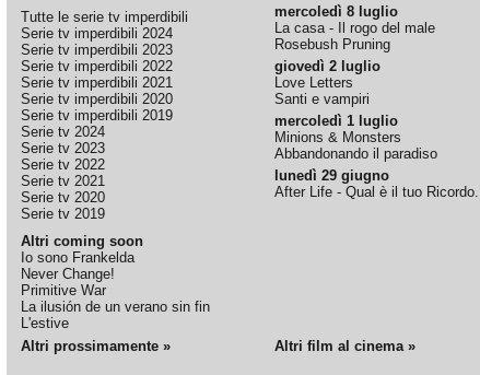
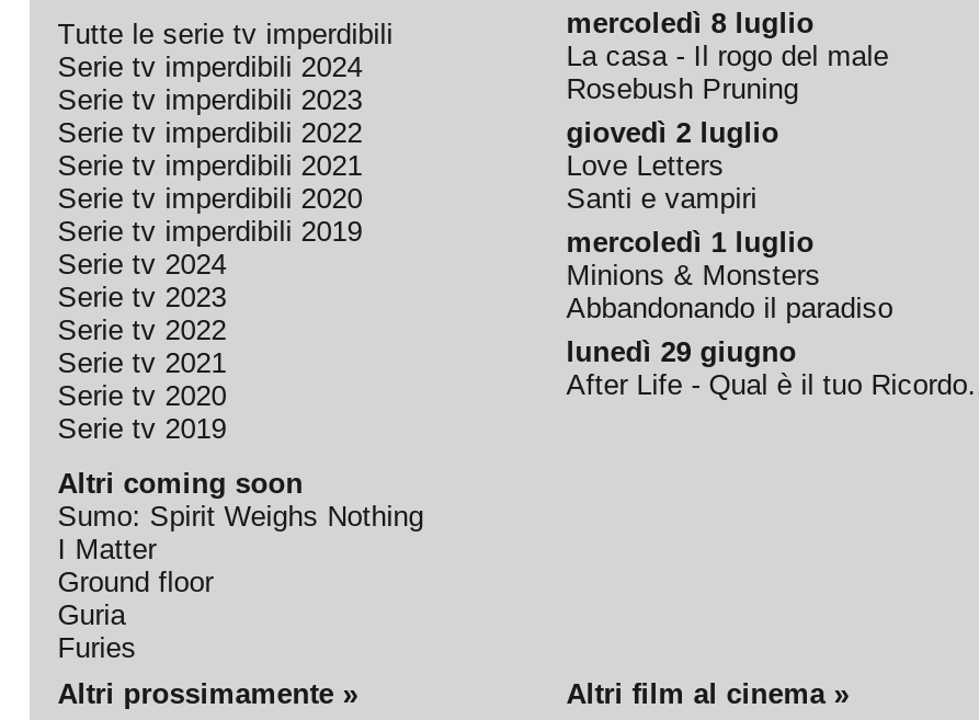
- Io sono Frankelda
- Never Change!
- Primitive War
- La ilusión de un verano sin fin
- L'estive
+ Sumo: Spirit Weighs Nothing
+ I Matter
+ Ground floor
+ Guria
+ Furies
